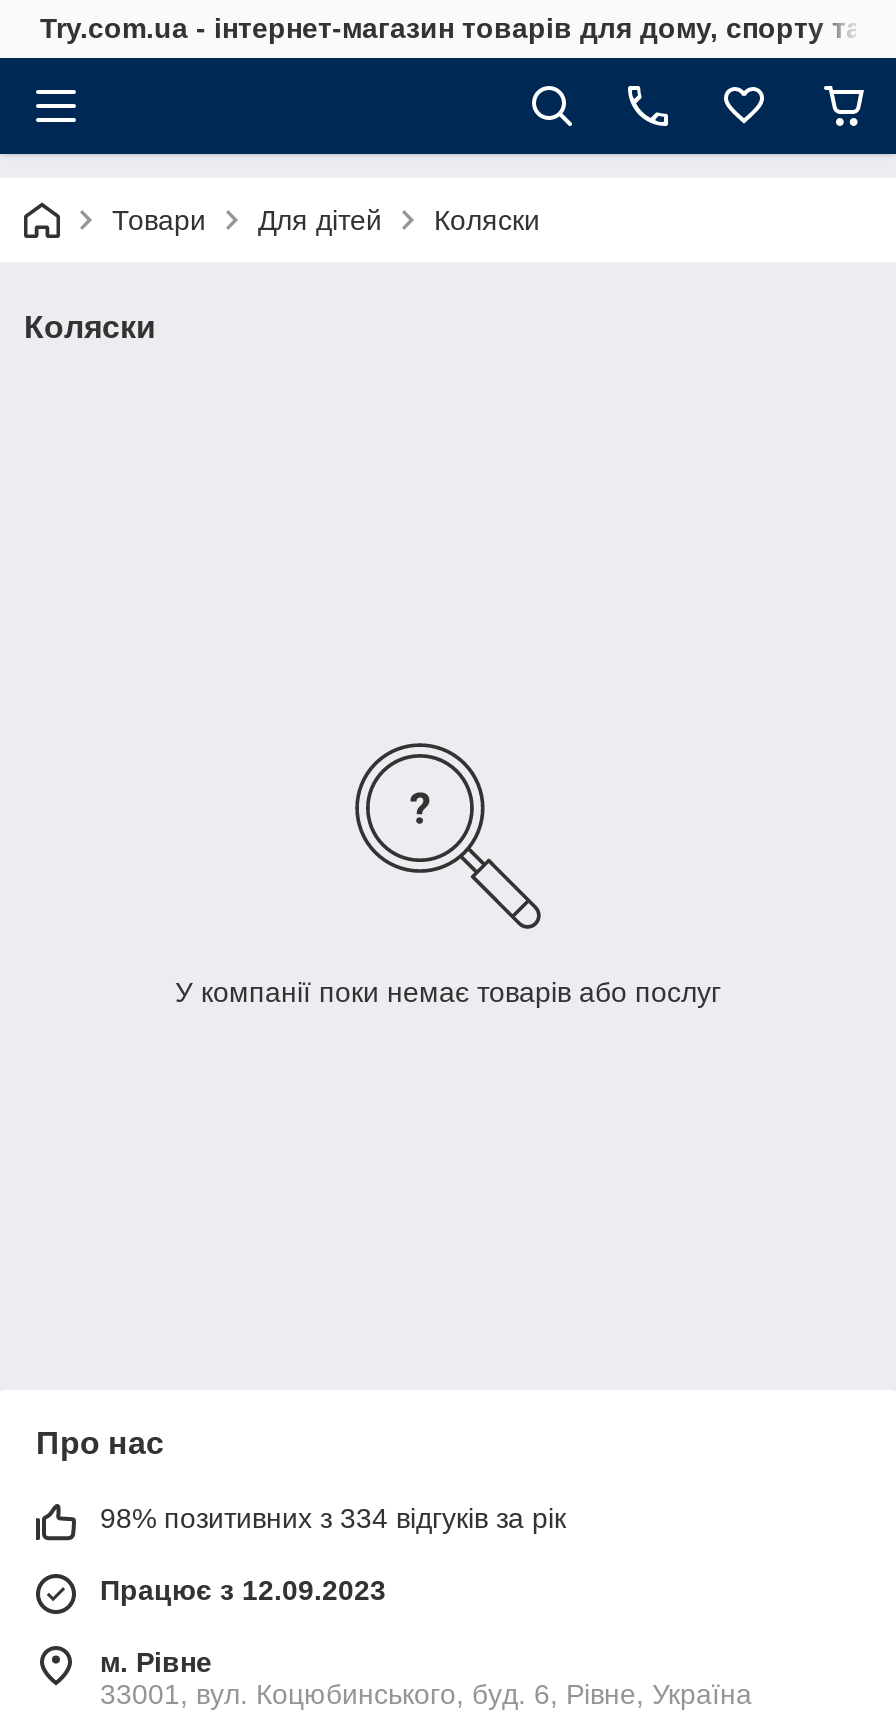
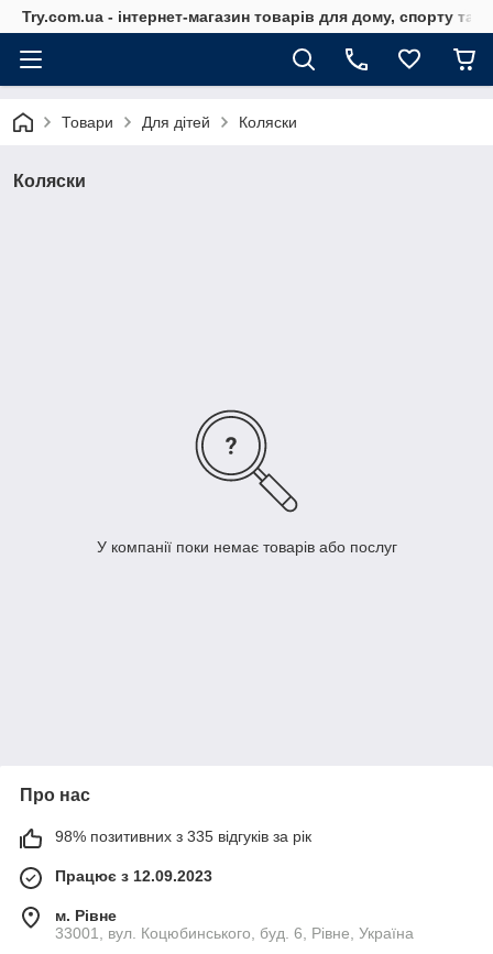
- 98% позитивних з 334 відгуків за рік
+ 98% позитивних з 335 відгуків за рік
